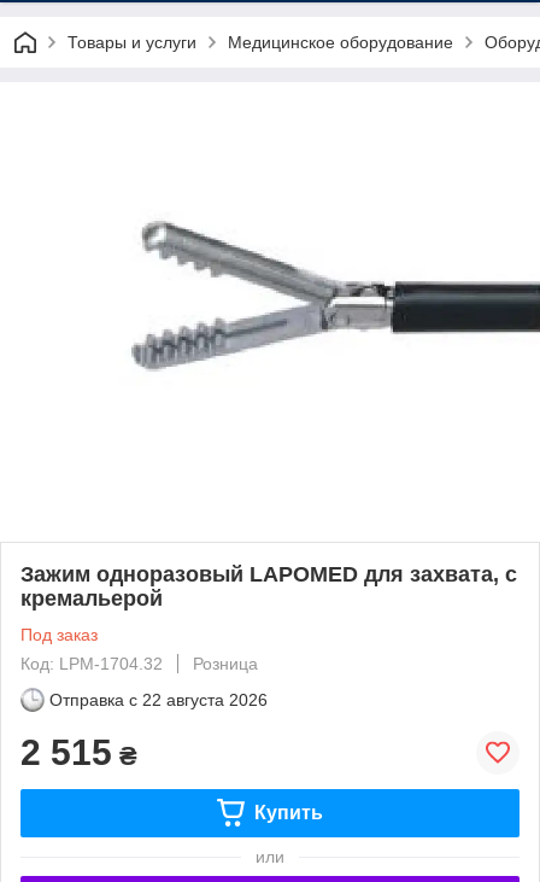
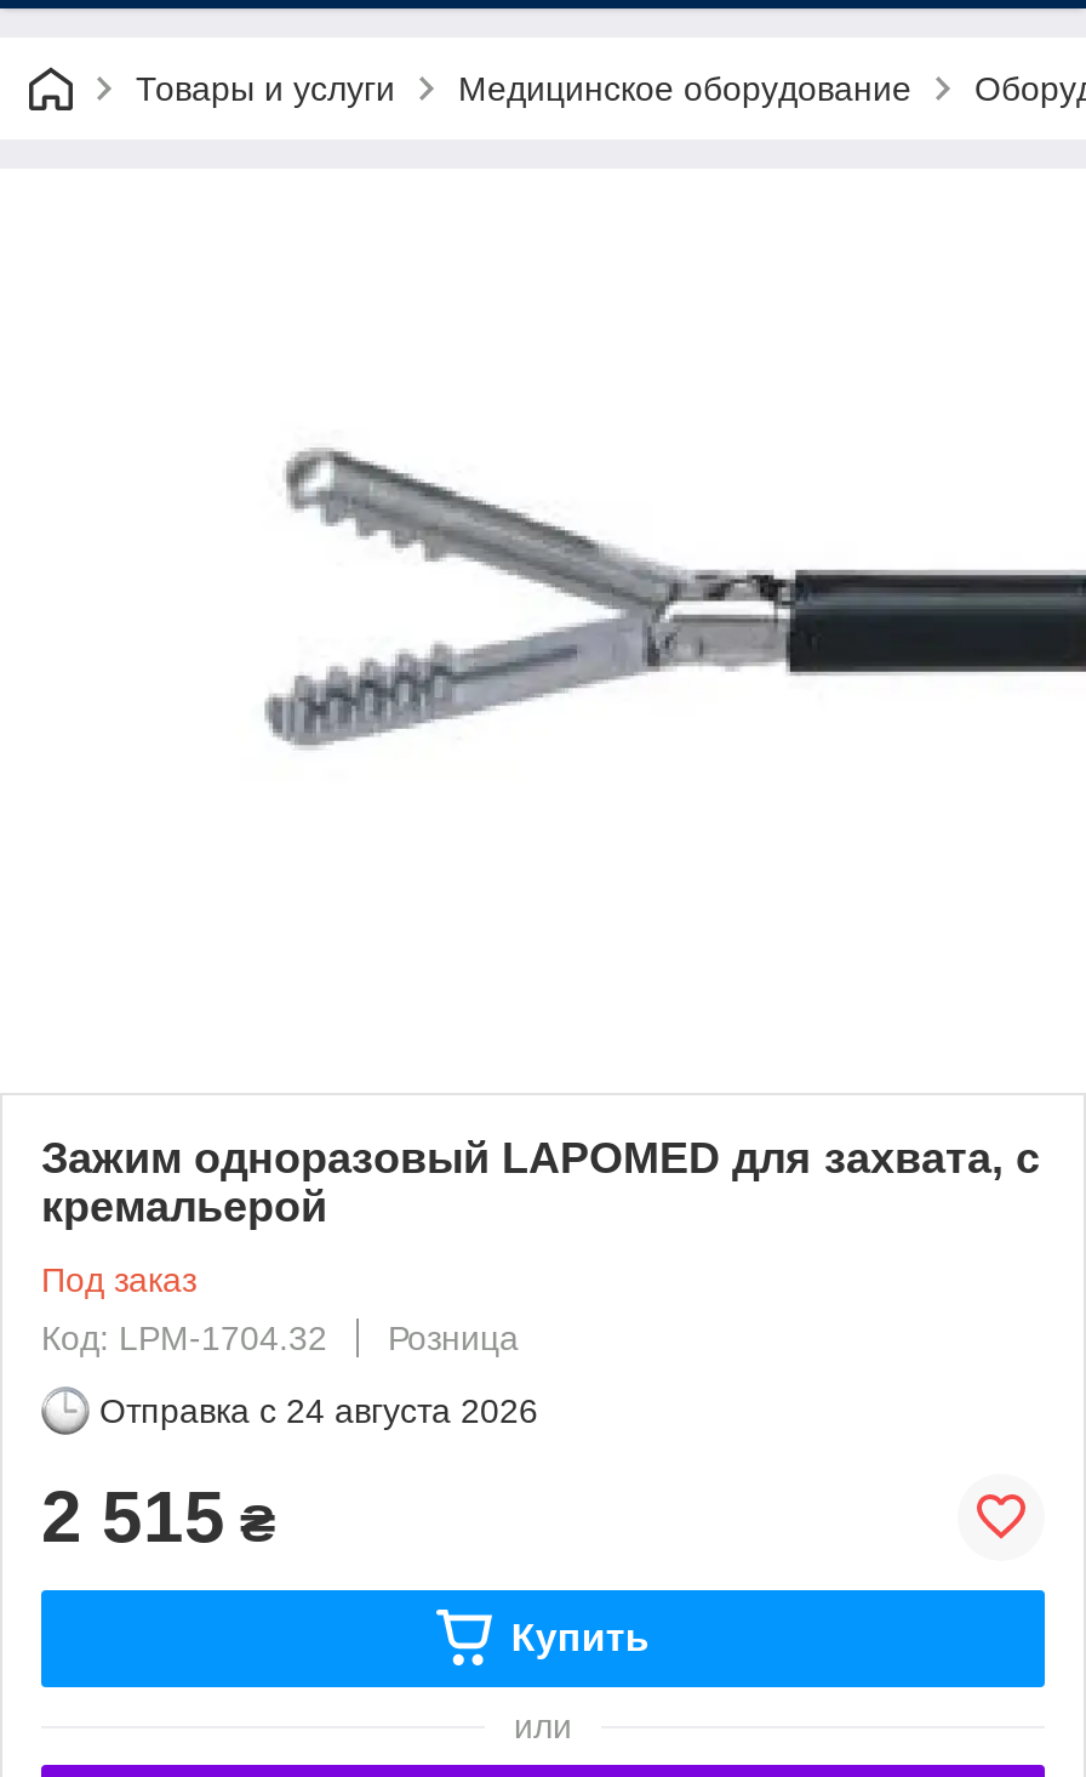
- Отправка с 22 августа 2026
+ Отправка с 24 августа 2026
